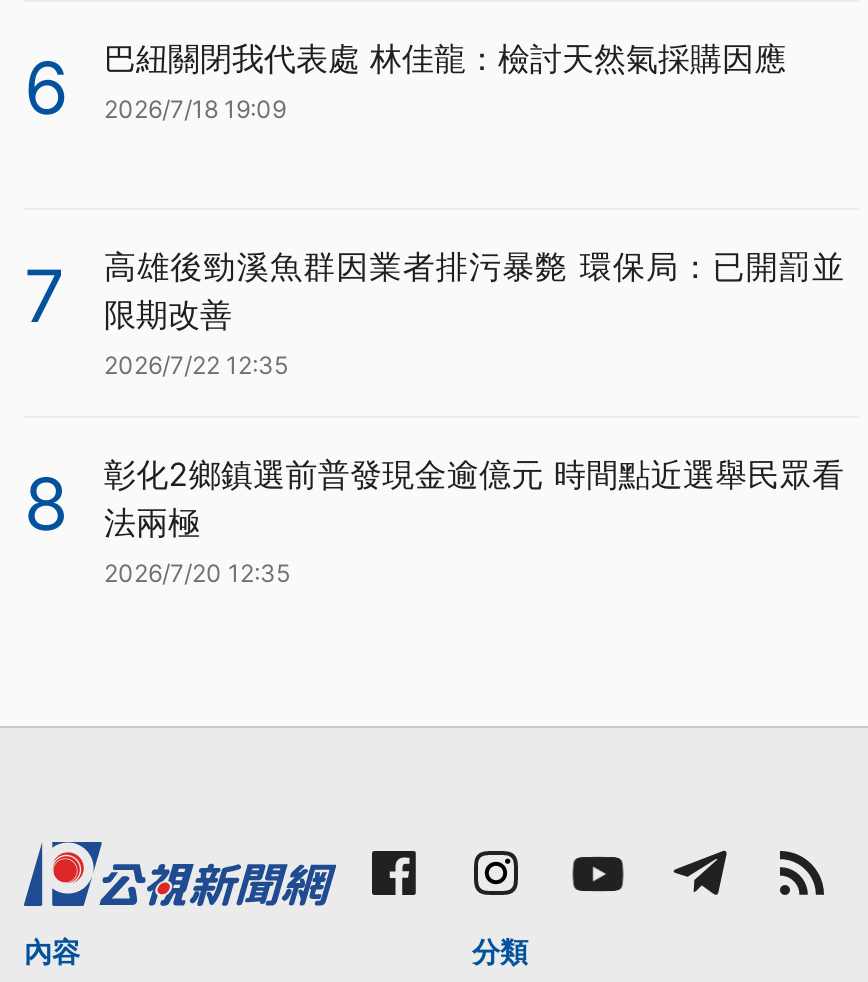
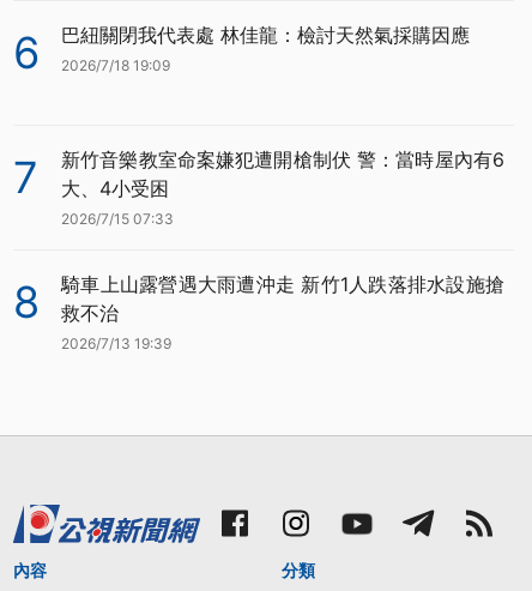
- 高雄後勁溪魚群因業者排污暴斃 環保局：已開罰並
- 限期改善
- 2026/7/22 12:35
+ 新竹音樂教室命案嫌犯遭開槍制伏 警：當時屋內有6
+ 大、4小受困
+ 2026/7/15 07:33

- 彰化2鄉鎮選前普發現金逾億元 時間點近選舉民眾看
- 法兩極
- 2026/7/20 12:35
+ 騎車上山露營遇大雨遭沖走 新竹1人跌落排水設施搶
+ 救不治
+ 2026/7/13 19:39
